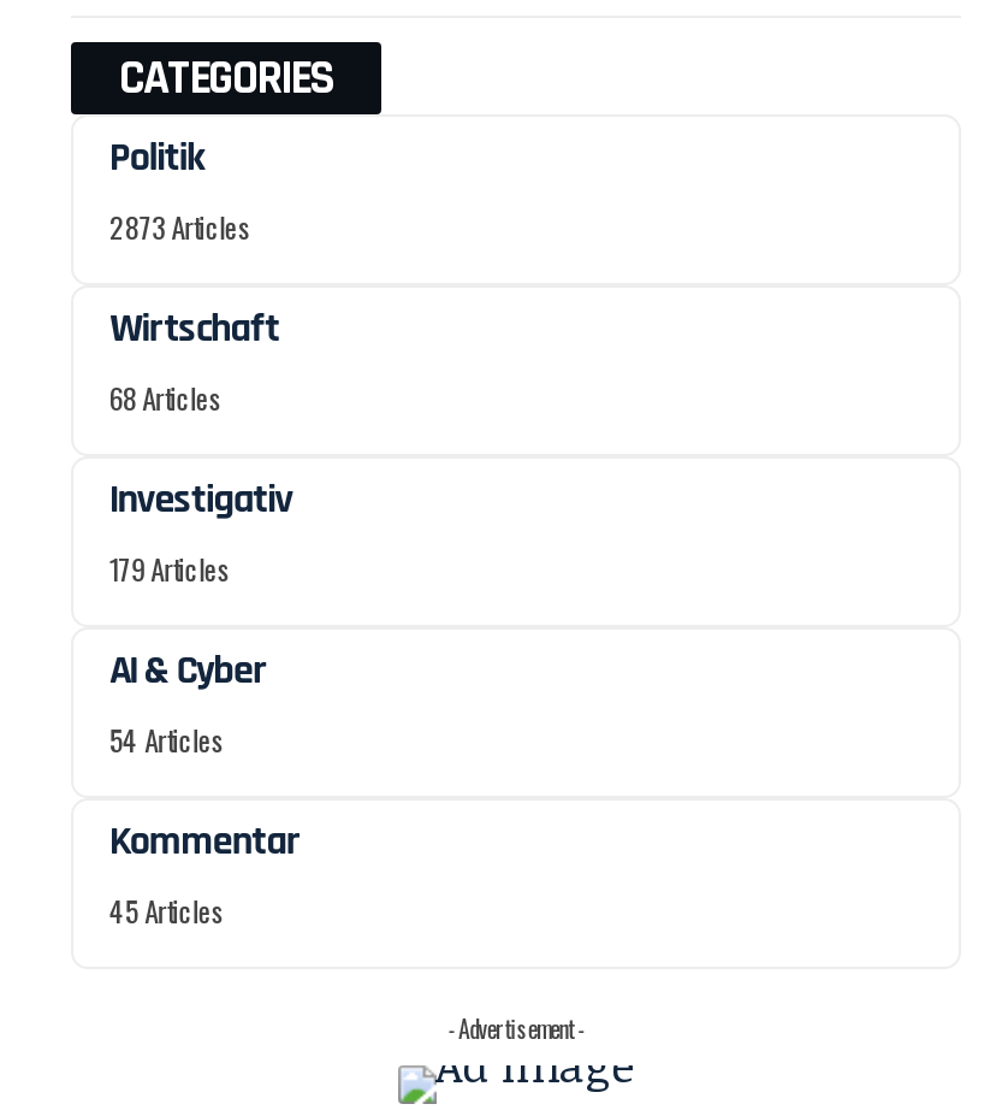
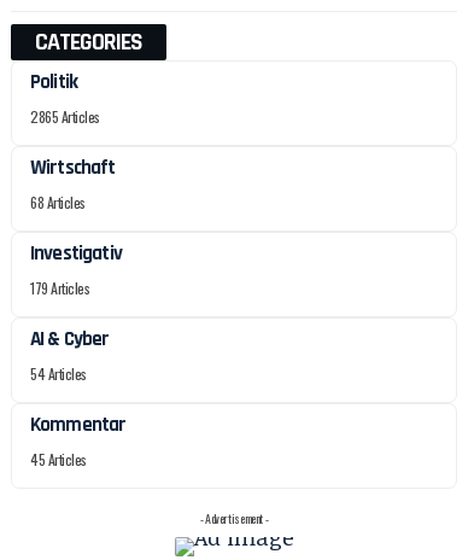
- 2873 Articles
+ 2865 Articles
